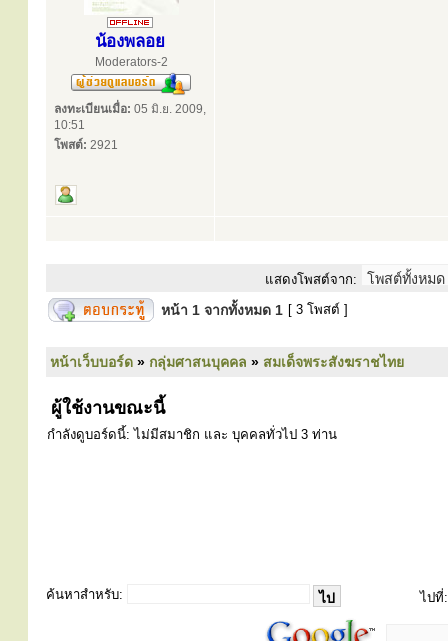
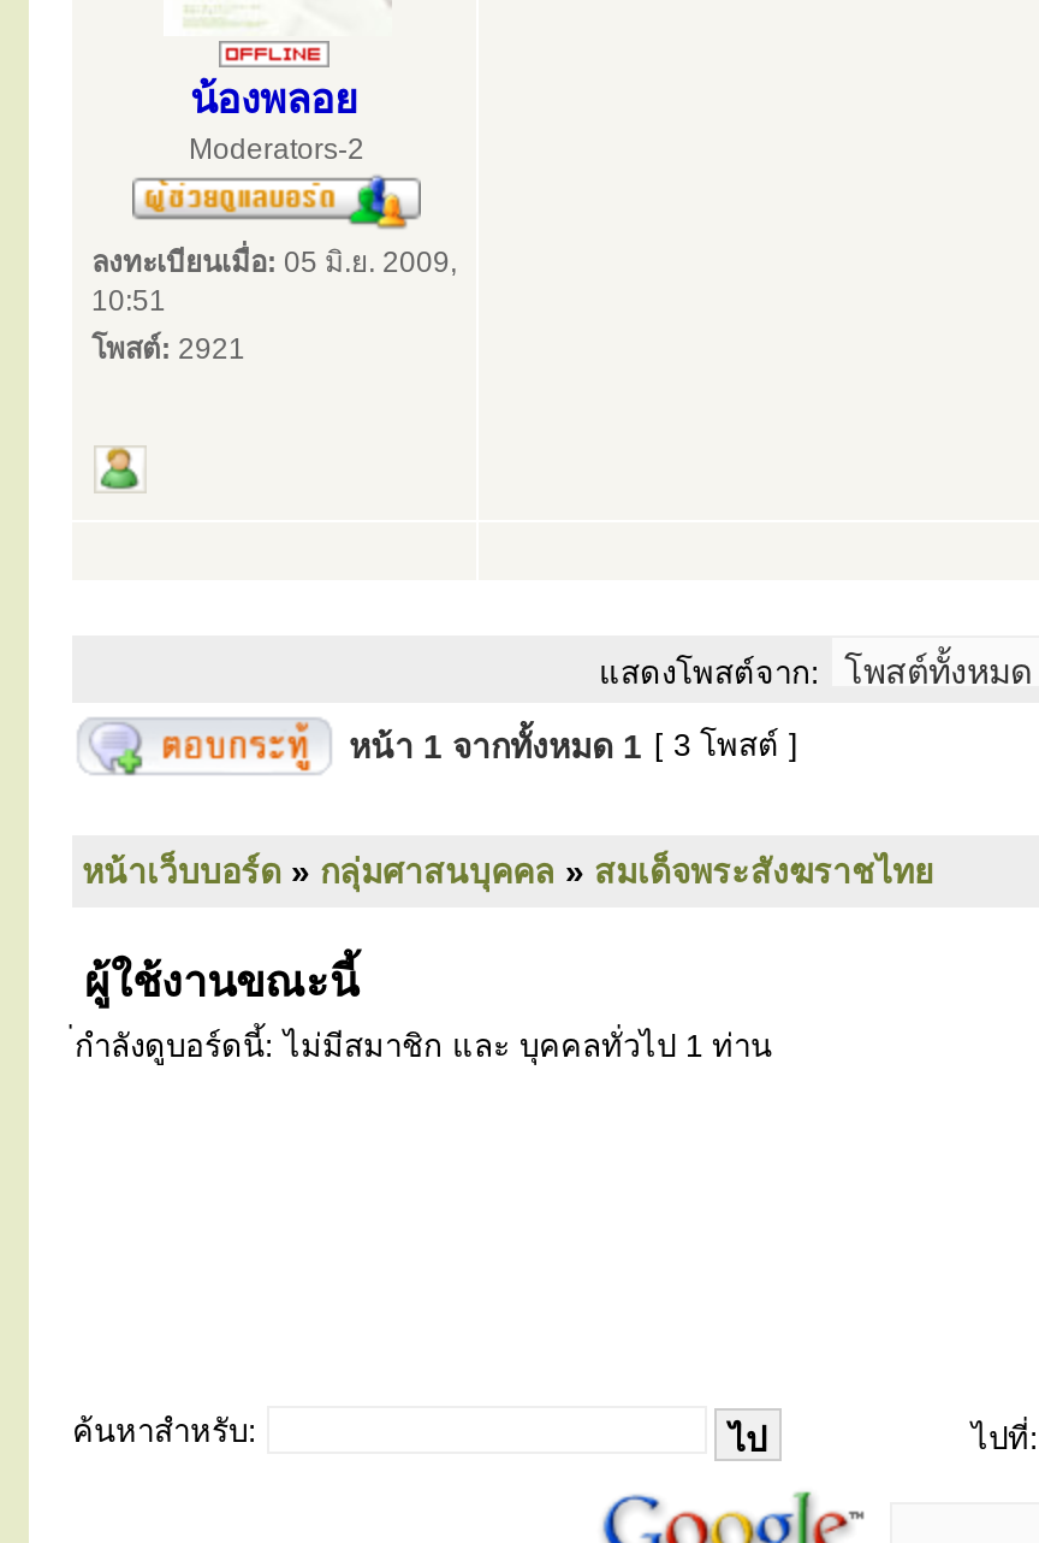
- กำลังดูบอร์ดนี้: ไม่มีสมาชิก และ บุคคลทั่วไป 3 ท่าน
+ ่กำลังดูบอร์ดนี้: ไม่มีสมาชิก และ บุคคลทั่วไป 1 ท่าน
